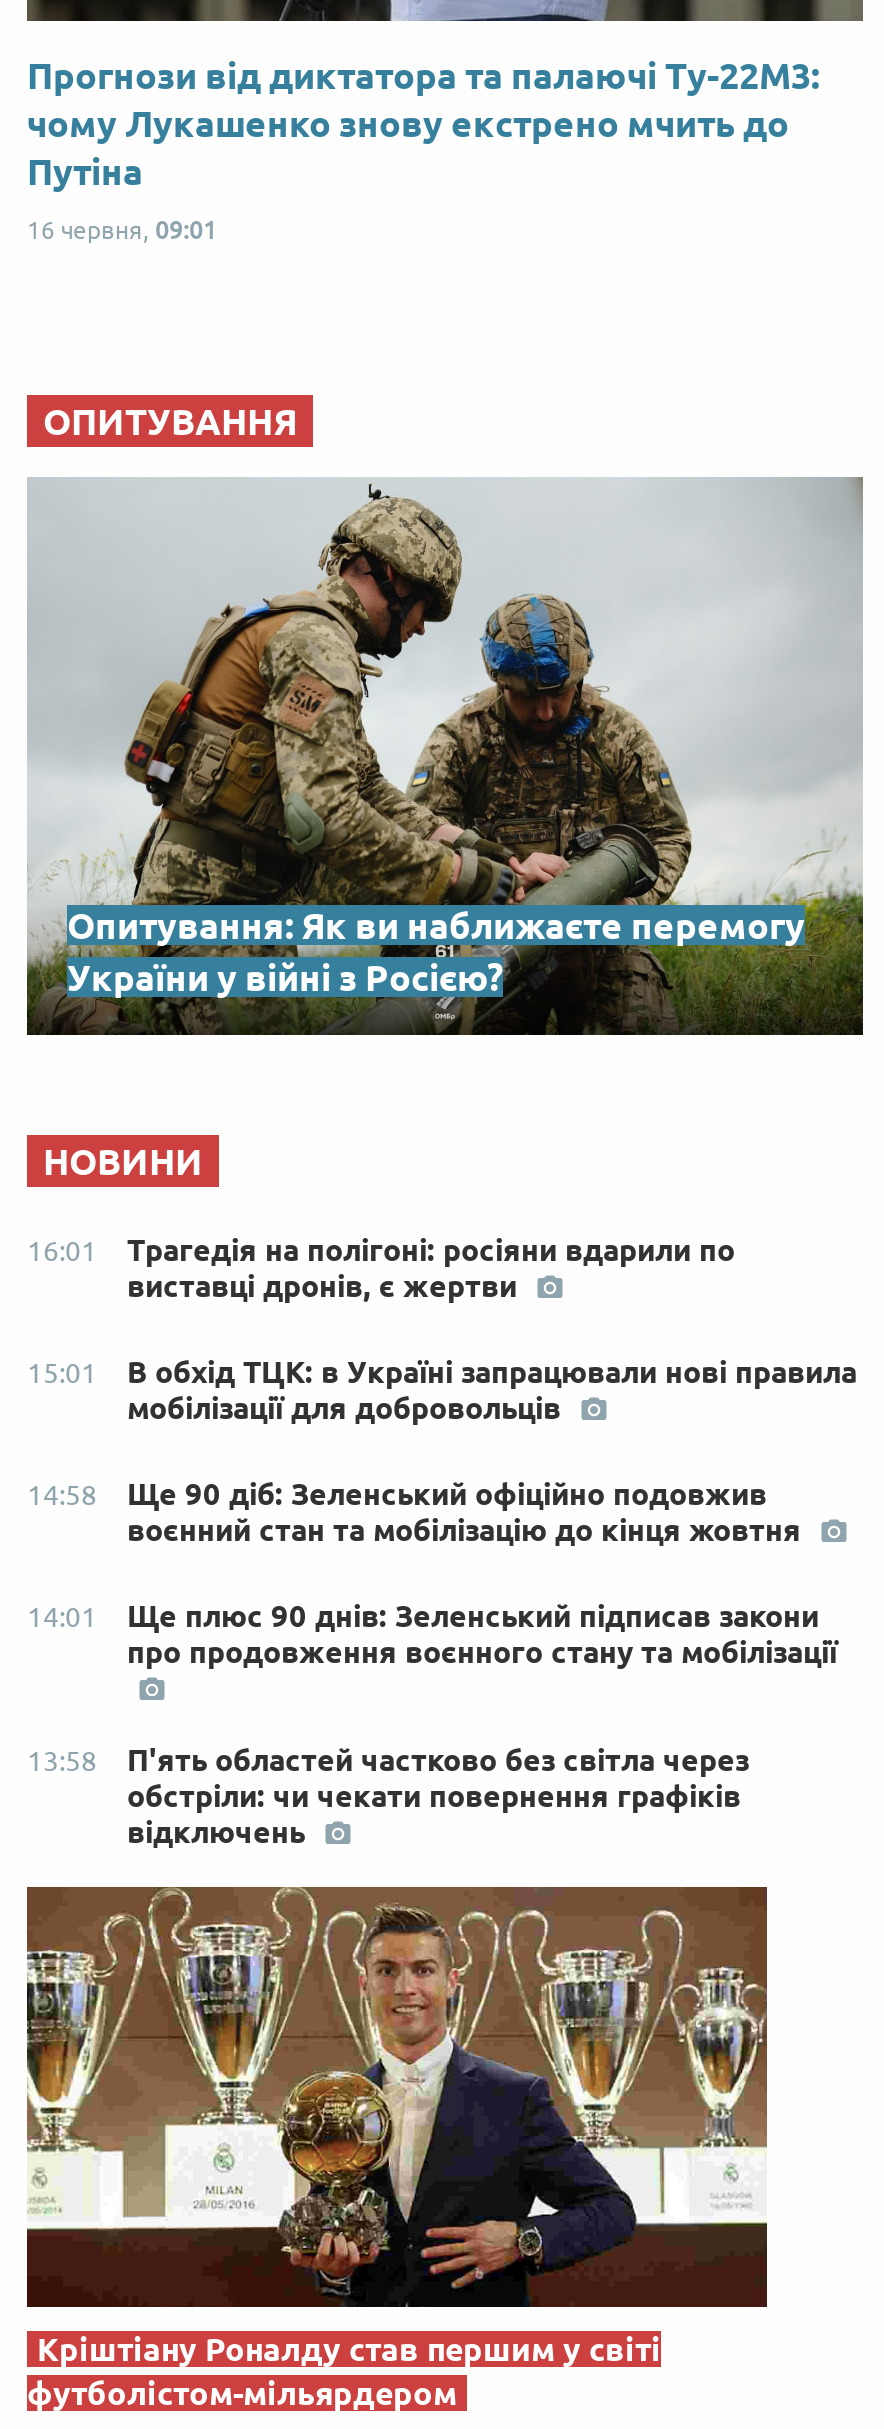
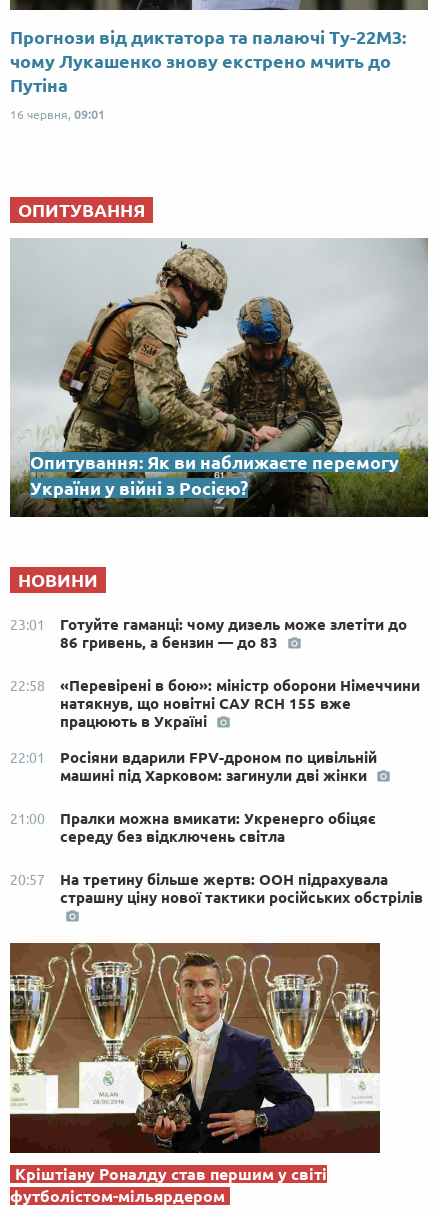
- 16:01
- Трагедія на полігоні: росіяни вдарили по
- виставці дронів, є жертви
+ 23:01
+ Готуйте гаманці: чому дизель може злетіти до
+ 86 гривень, а бензин — до 83

- 15:01
- В обхід ТЦК: в Україні запрацювали нові правила
- мобілізації для добровольців
+ 22:58
+ «Перевірені в бою»: міністр оборони Німеччини
+ натякнув, що новітні САУ RCH 155 вже
+ працюють в Україні

- 14:58
- Ще 90 діб: Зеленський офіційно подовжив
- воєнний стан та мобілізацію до кінця жовтня
+ 22:01
+ Росіяни вдарили FPV-дроном по цивільній
+ машині під Харковом: загинули дві жінки

- 14:01
- Ще плюс 90 днів: Зеленський підписав закони
- про продовження воєнного стану та мобілізації
+ 21:00
+ Пралки можна вмикати: Укренерго обіцяє
+ середу без відключень світла

- 13:58
- П'ять областей частково без світла через
- обстріли: чи чекати повернення графіків
- відключень
+ 20:57
+ На третину більше жертв: ООН підрахувала
+ страшну ціну нової тактики російських обстрілів
